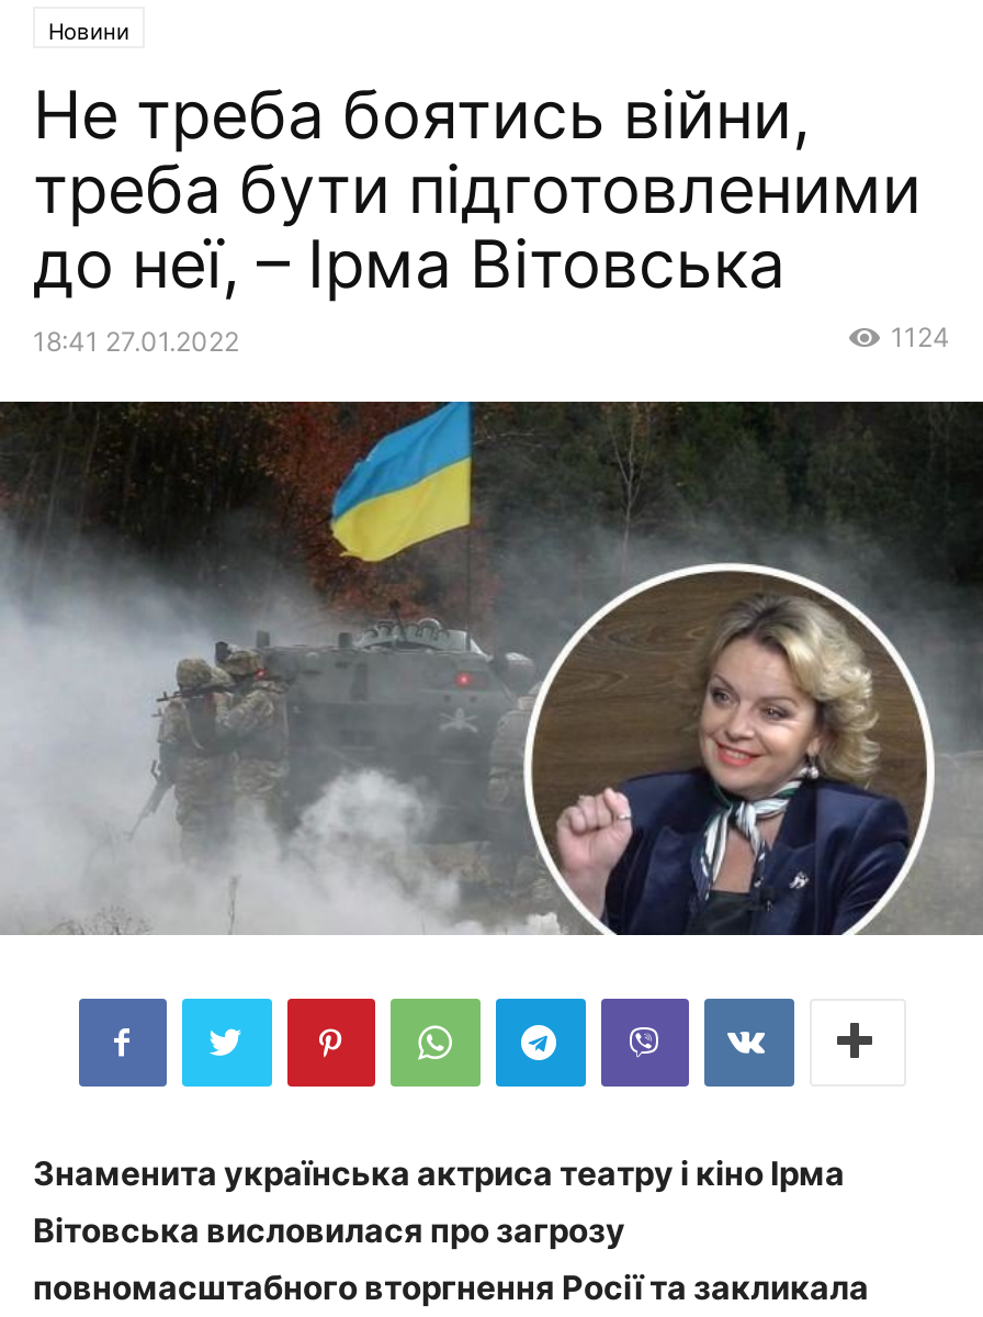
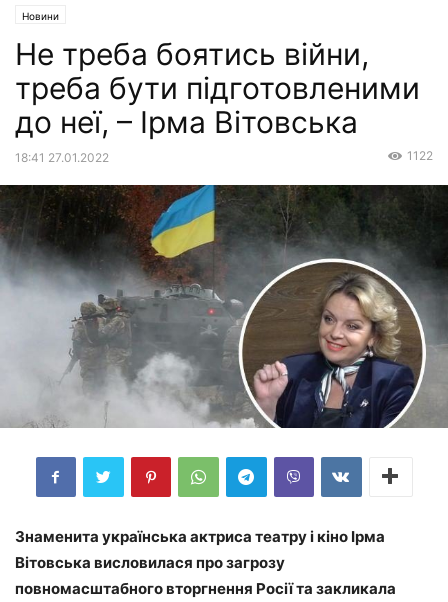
- 1124
+ 1122
